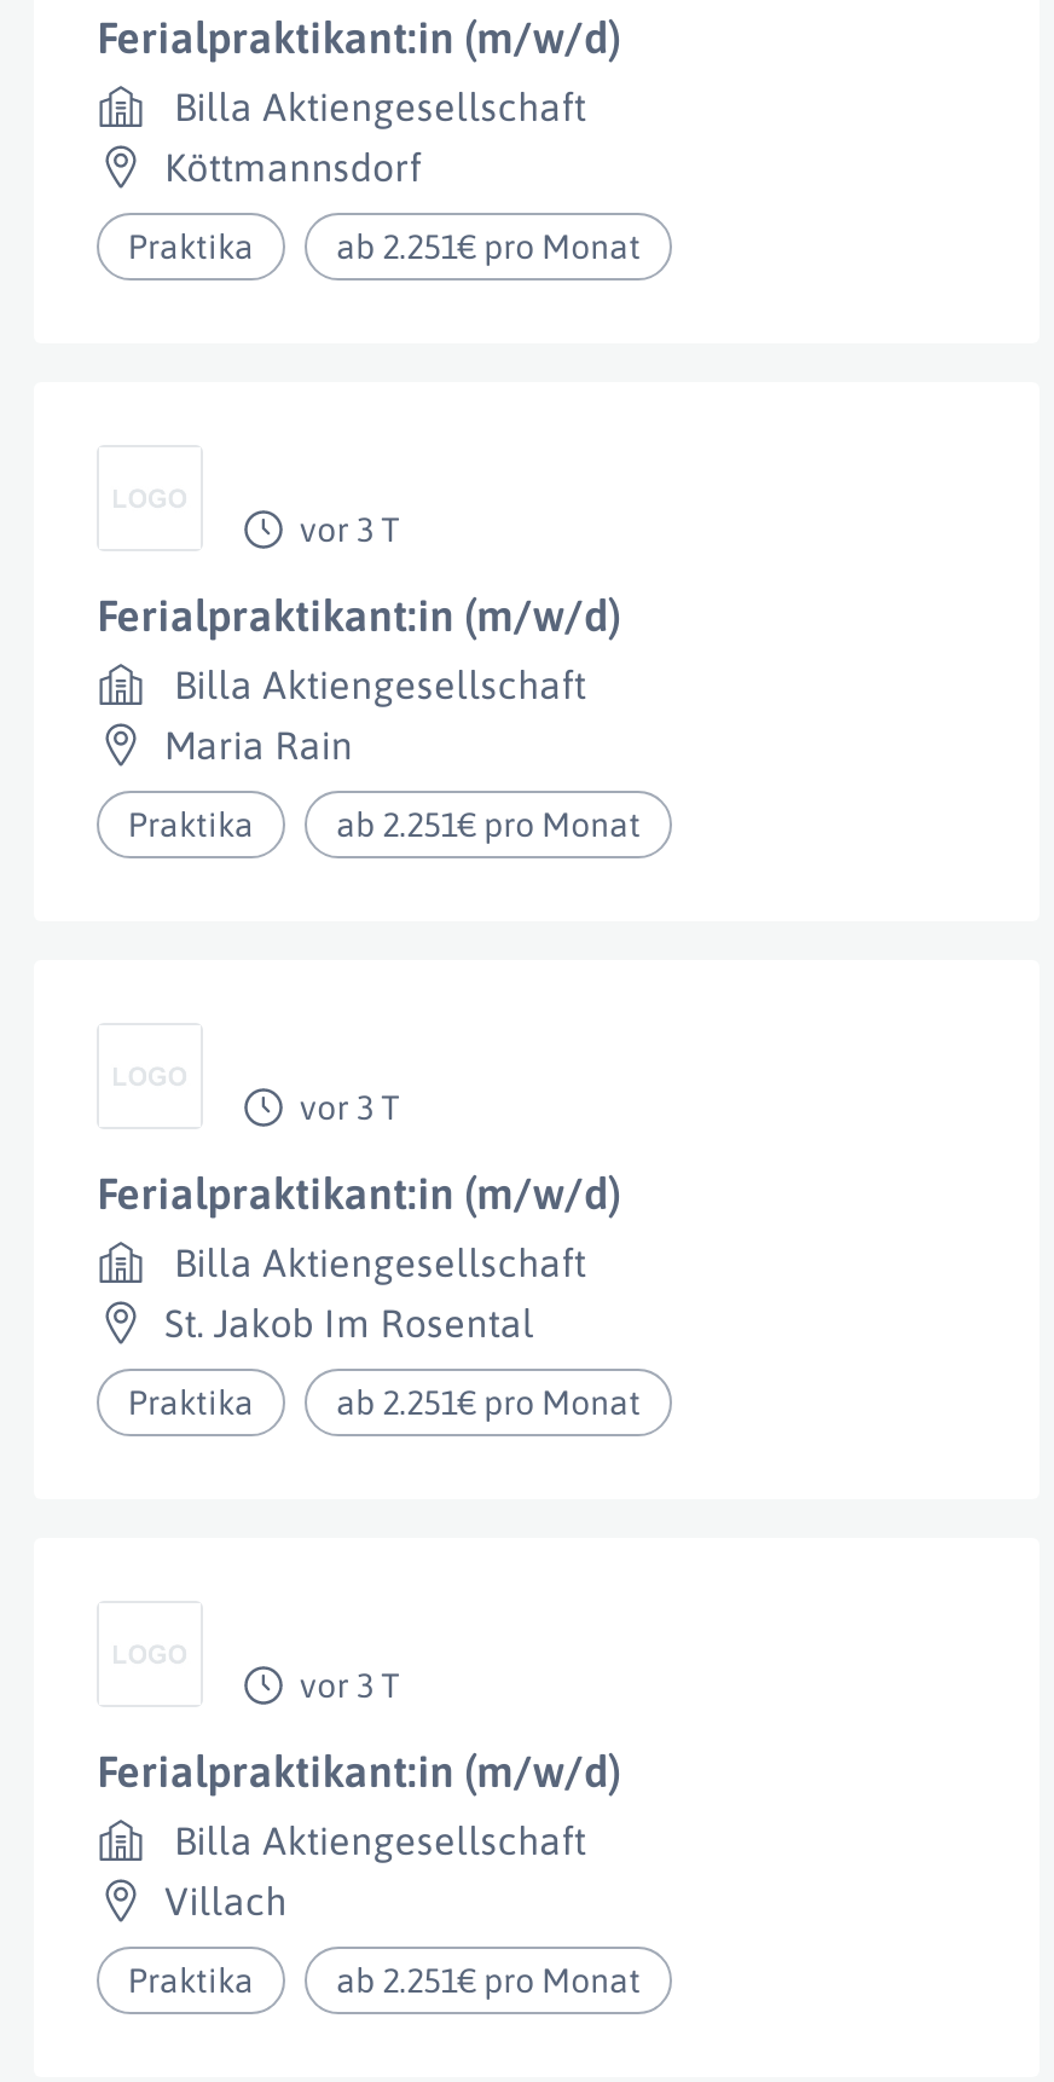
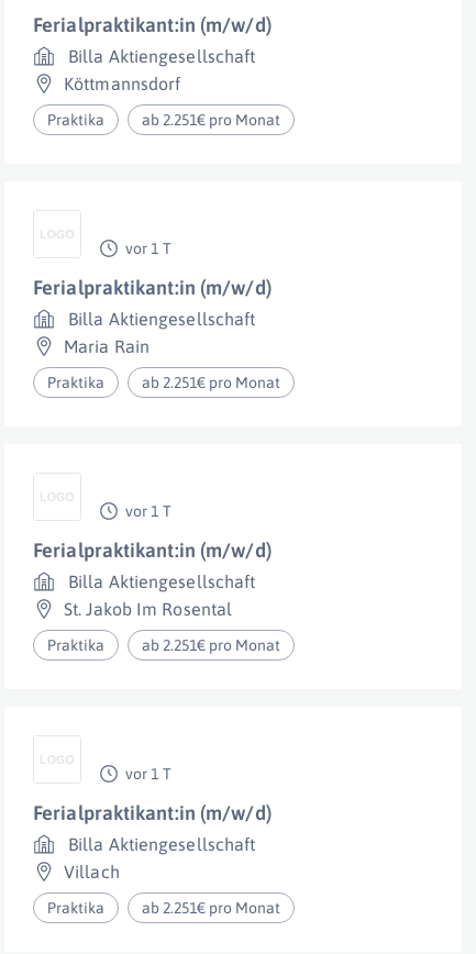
- vor 3 T
+ vor 1 T

- vor 3 T
+ vor 1 T

- vor 3 T
+ vor 1 T
